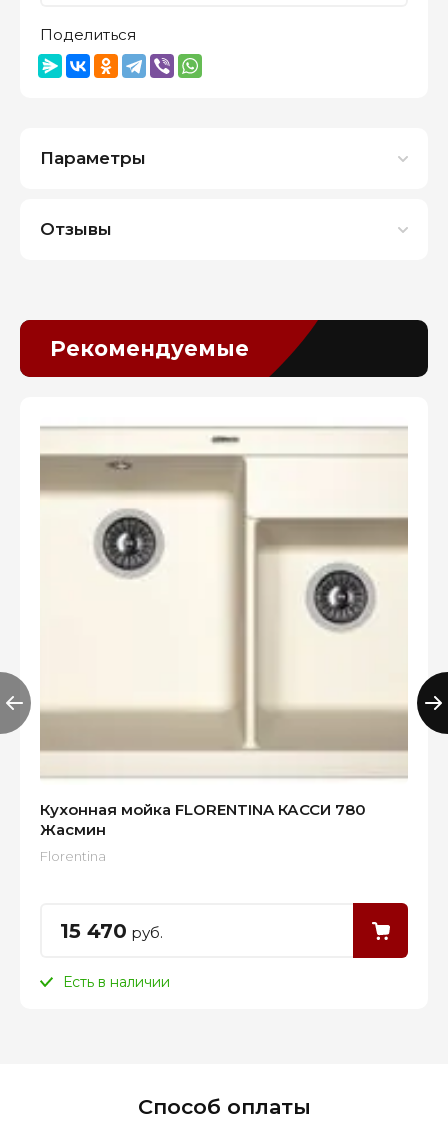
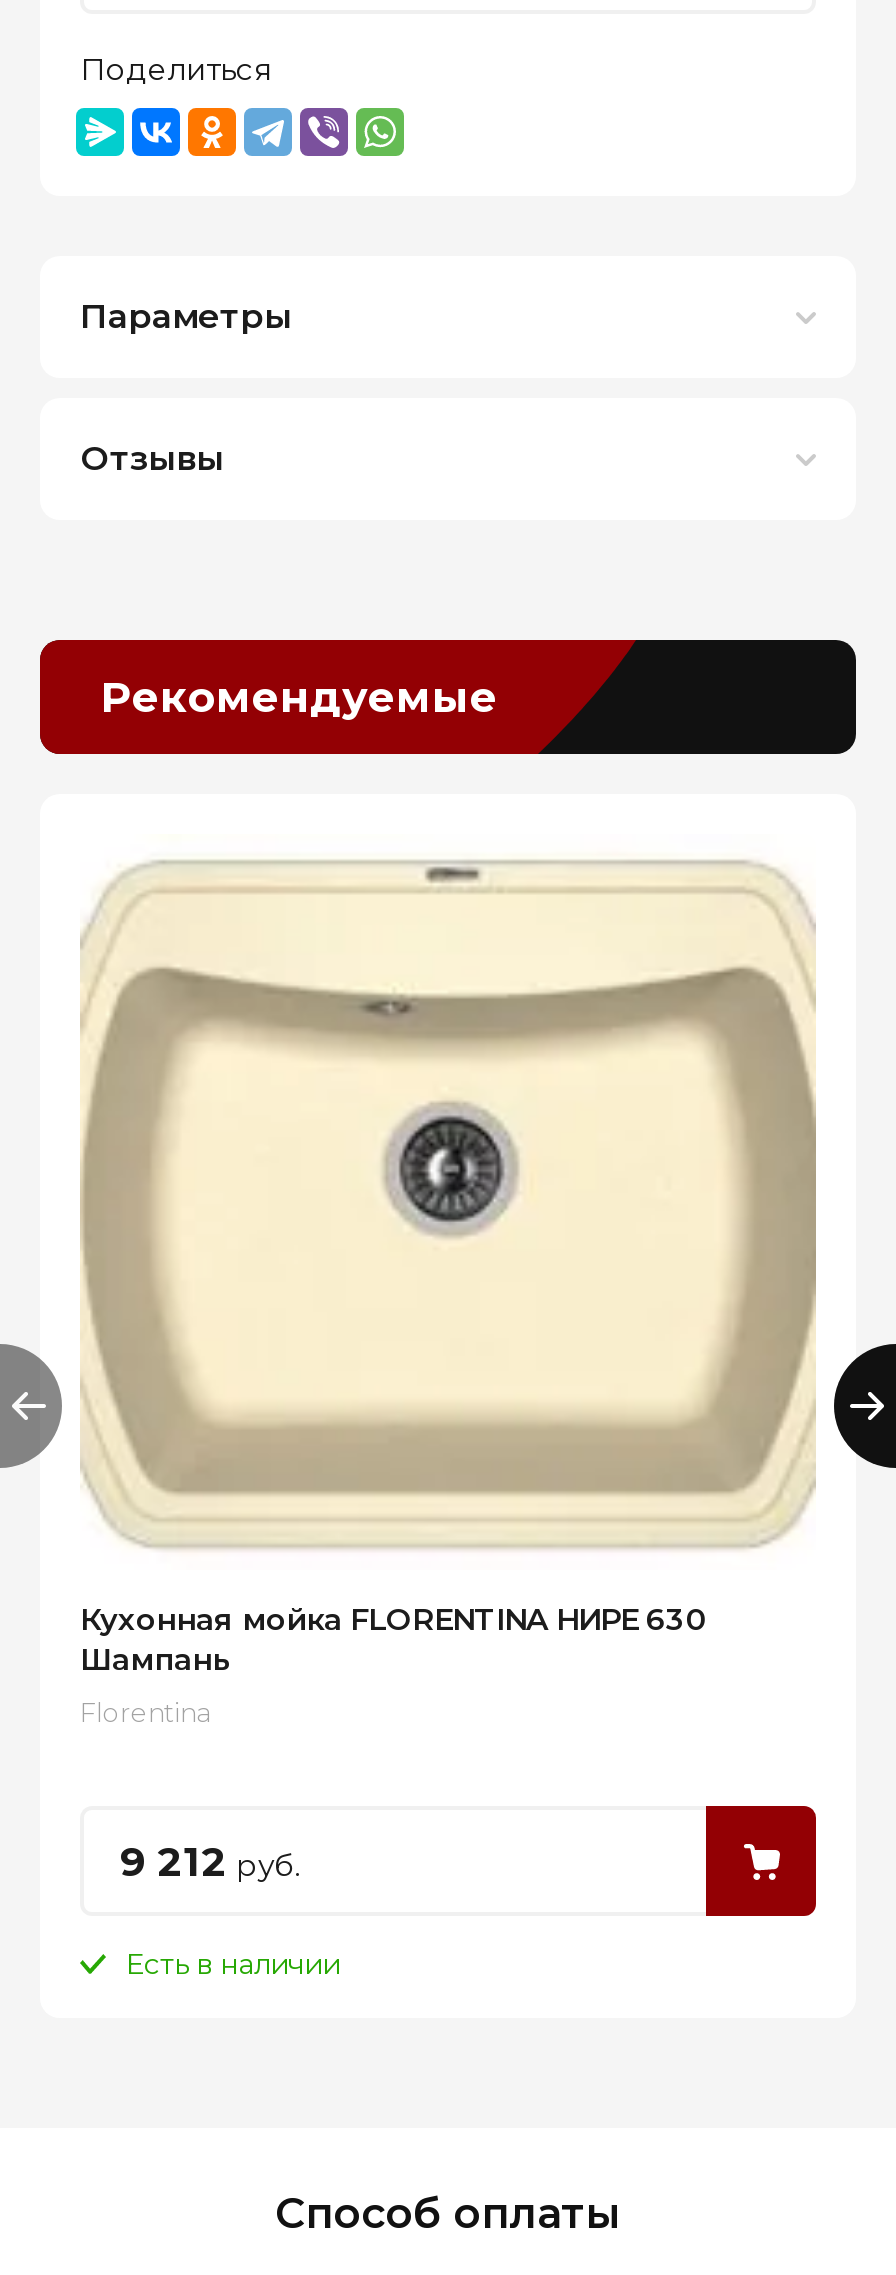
- [image]
- Кухонная мойка FLORENTINA КАССИ 780
- Жасмин
+ [image]
+ Кухонная мойка FLORENTINA НИРЕ 630
+ Шампань

- 15 470 руб.
+ 9 212 руб.
